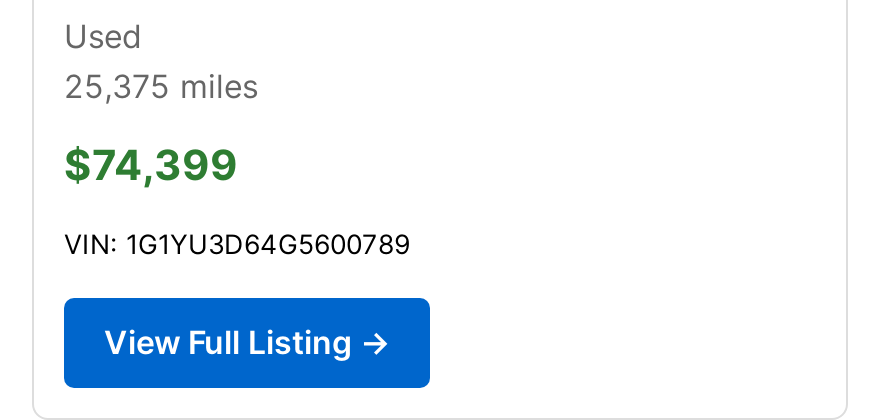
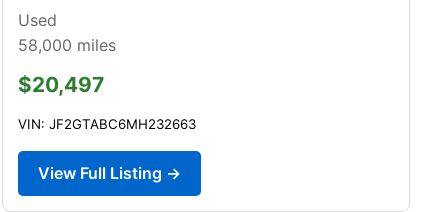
- 25,375 miles
+ 58,000 miles

- $74,399
+ $20,497

- VIN: 1G1YU3D64G5600789
+ VIN: JF2GTABC6MH232663
